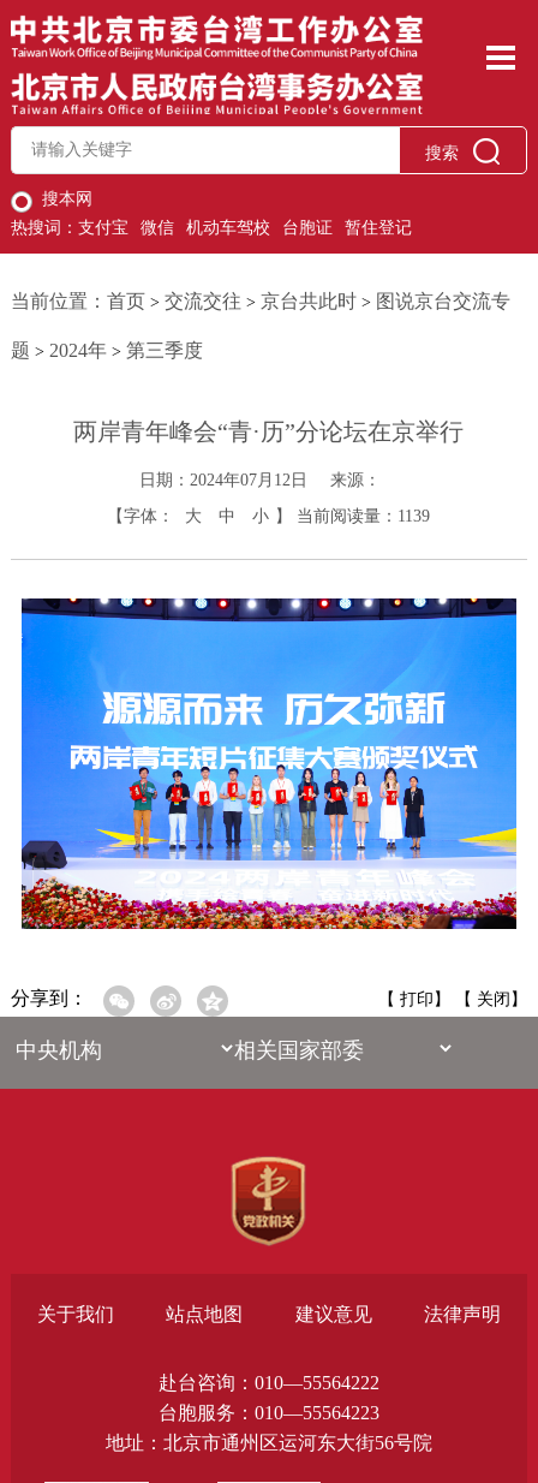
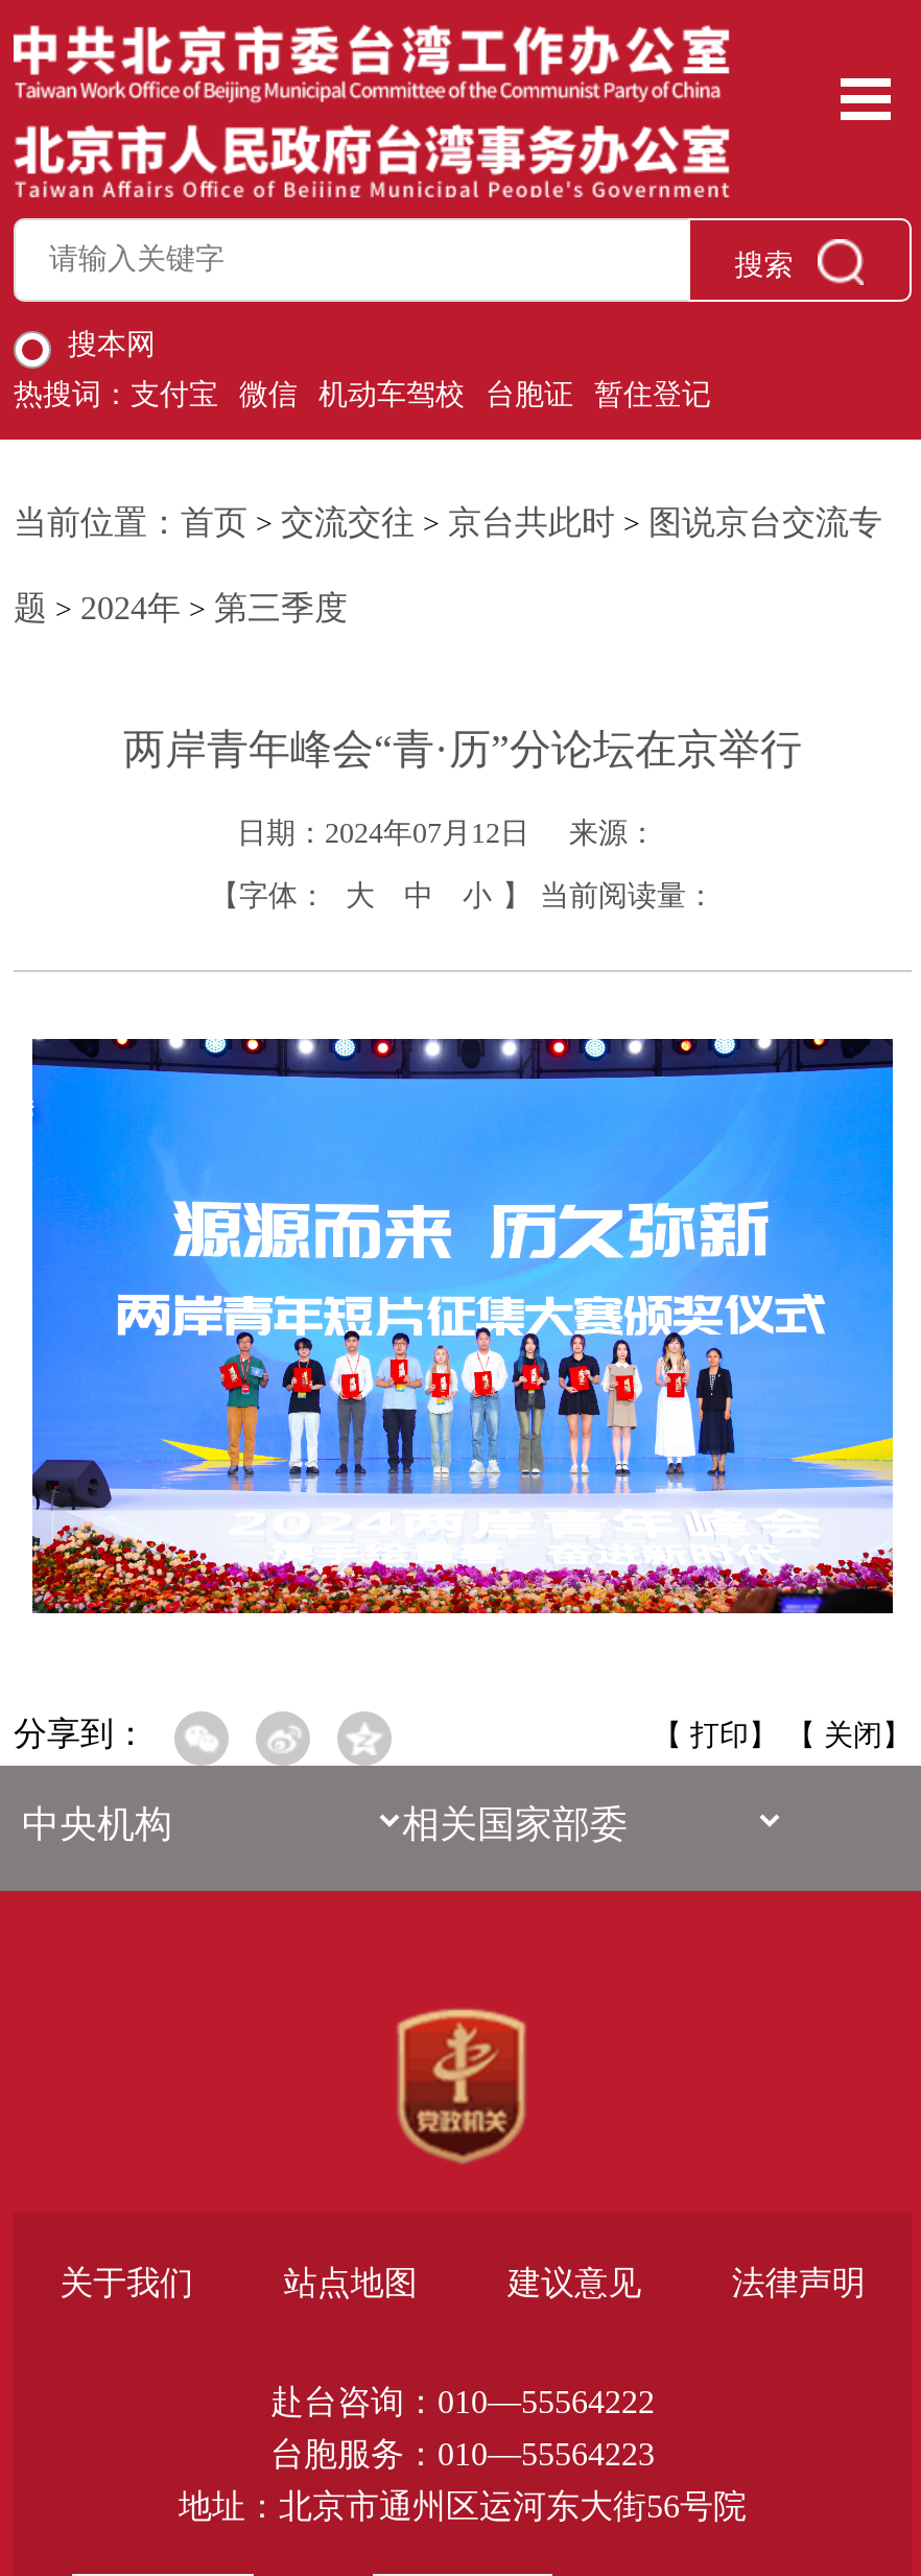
- 小 】 当前阅读量：1139
+ 小 】 当前阅读量：
